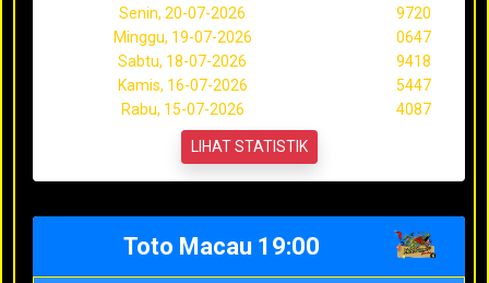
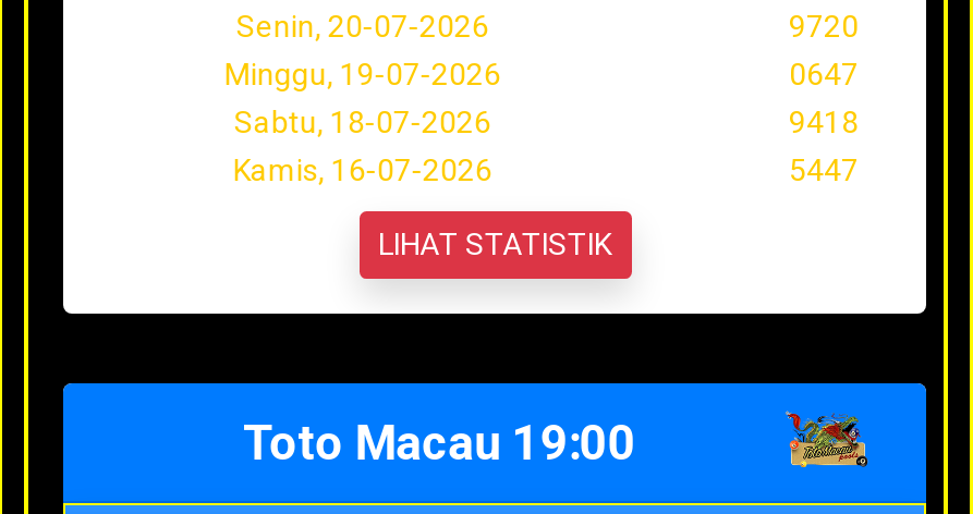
- Rabu, 15-07-2026
- 4087
